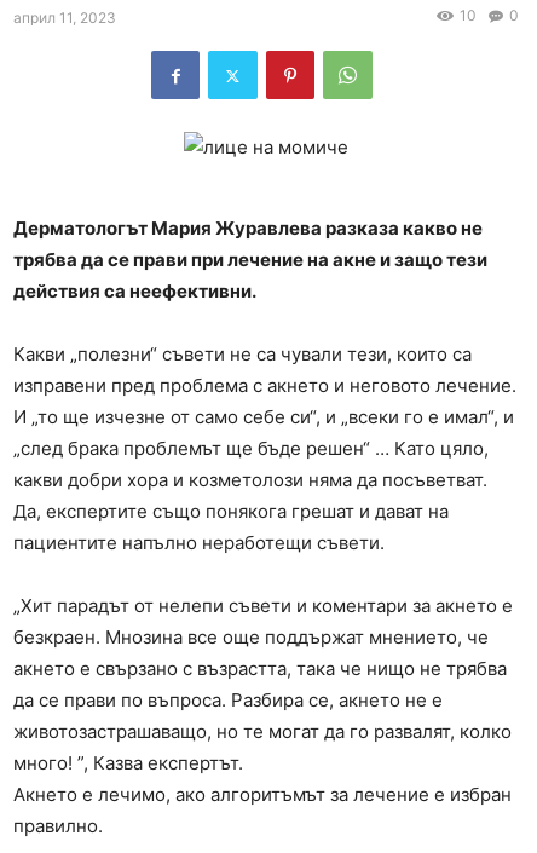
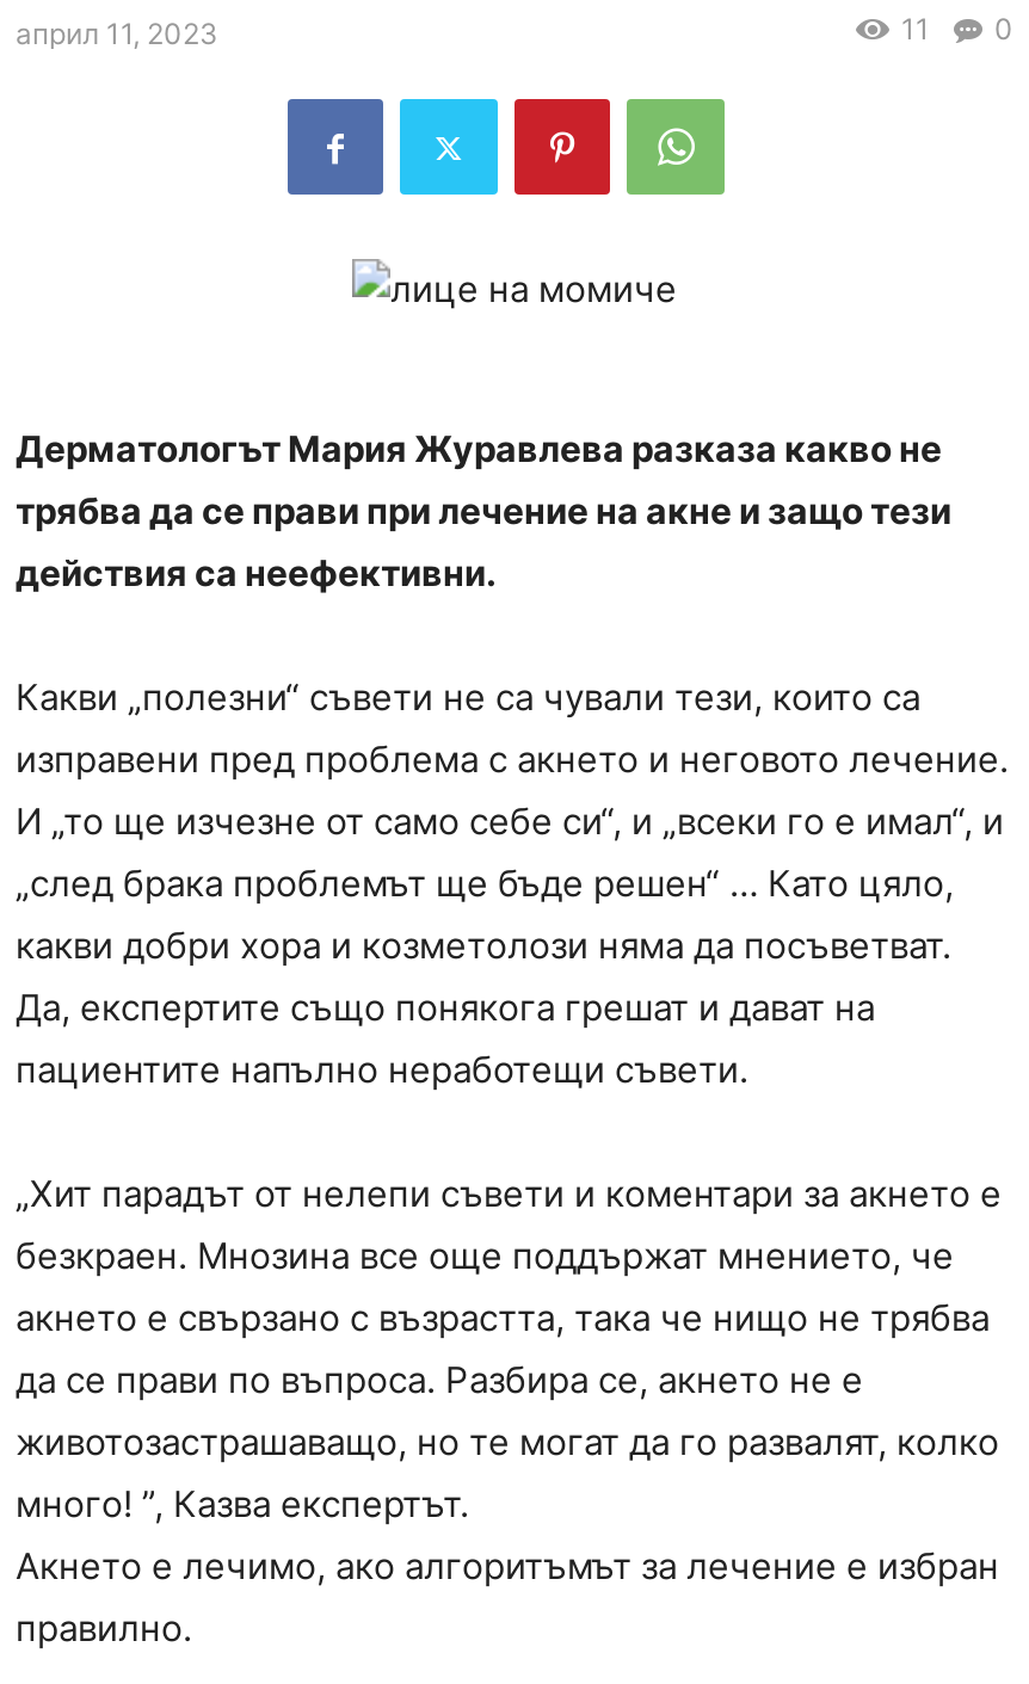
- 10 0
+ 11 0
